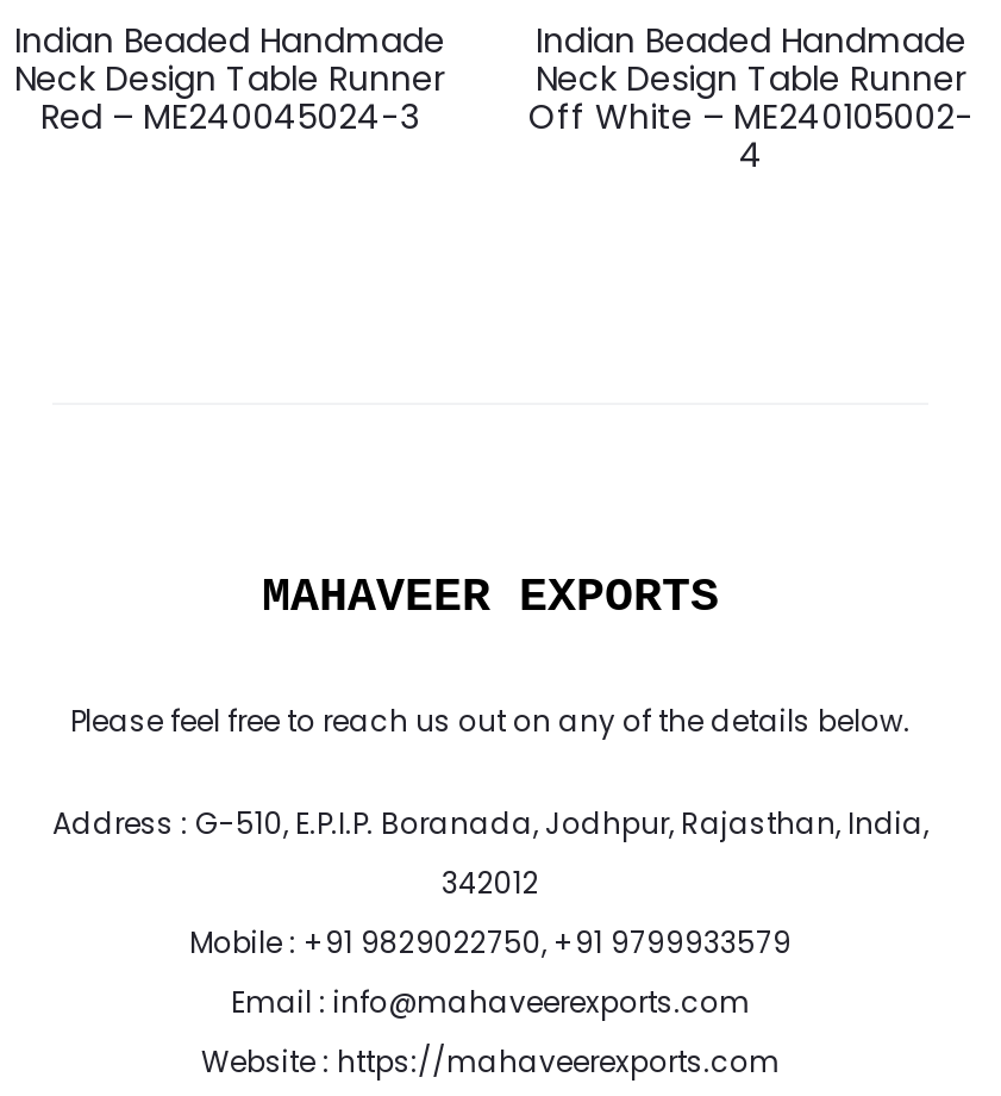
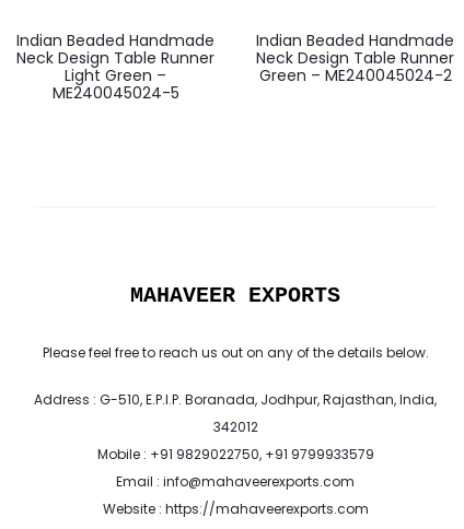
- Red – ME240045024-3
+ Light Green –
+ ME240045024-5

- Off White – ME240105002-
- 4
+ Green – ME240045024-2
